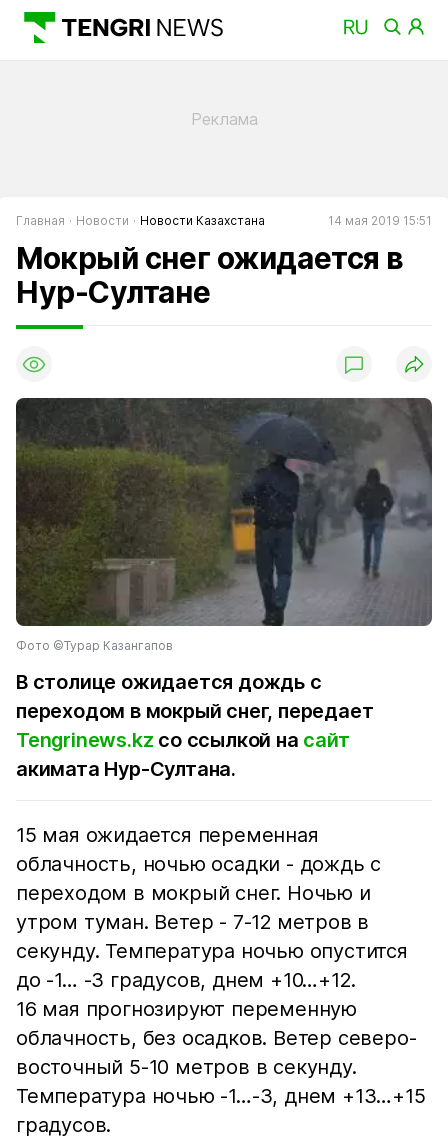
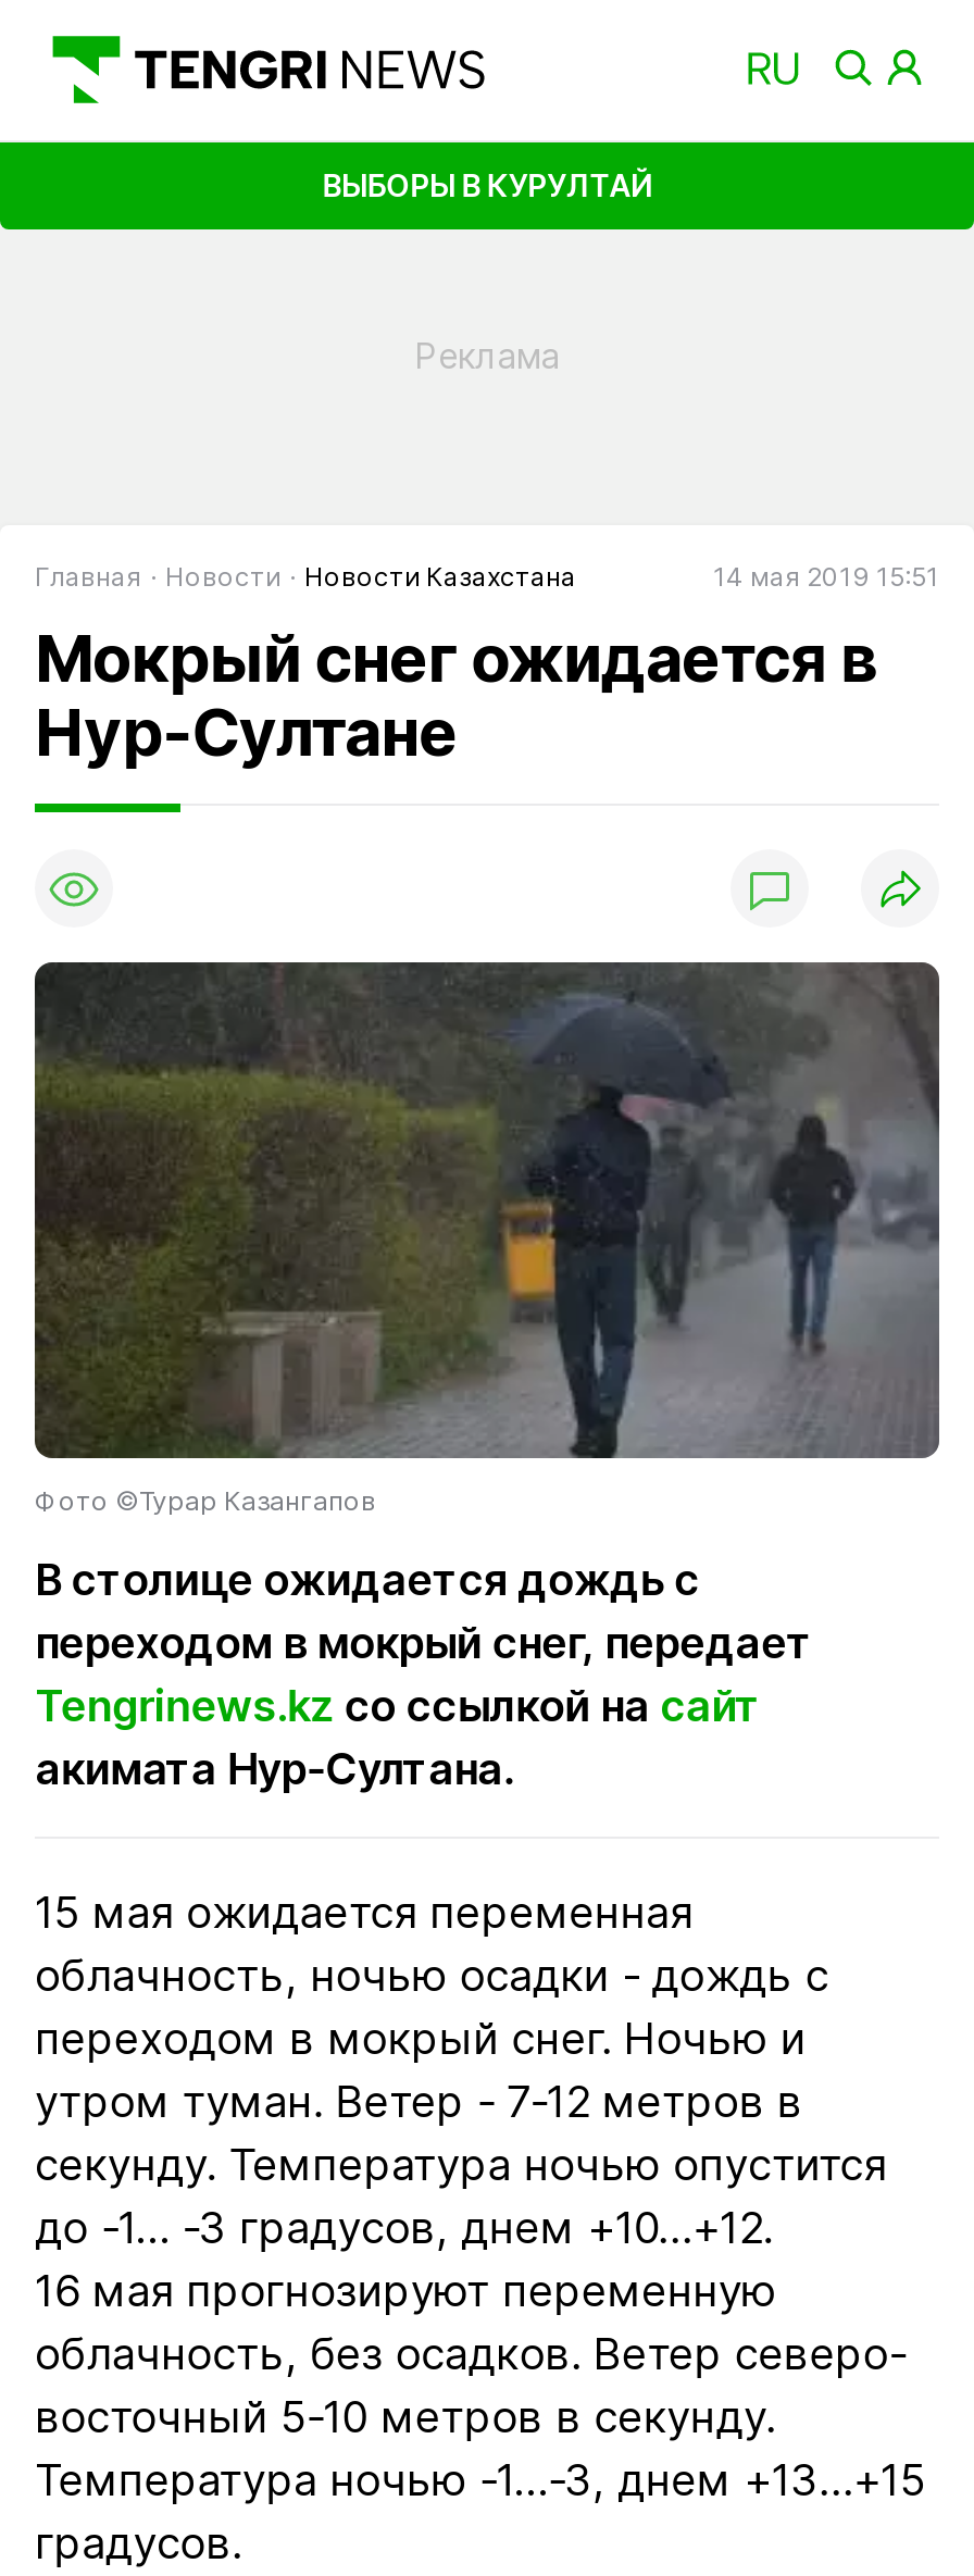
+ ВЫБОРЫ В КУРУЛТАЙ
